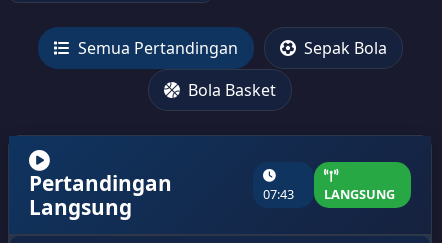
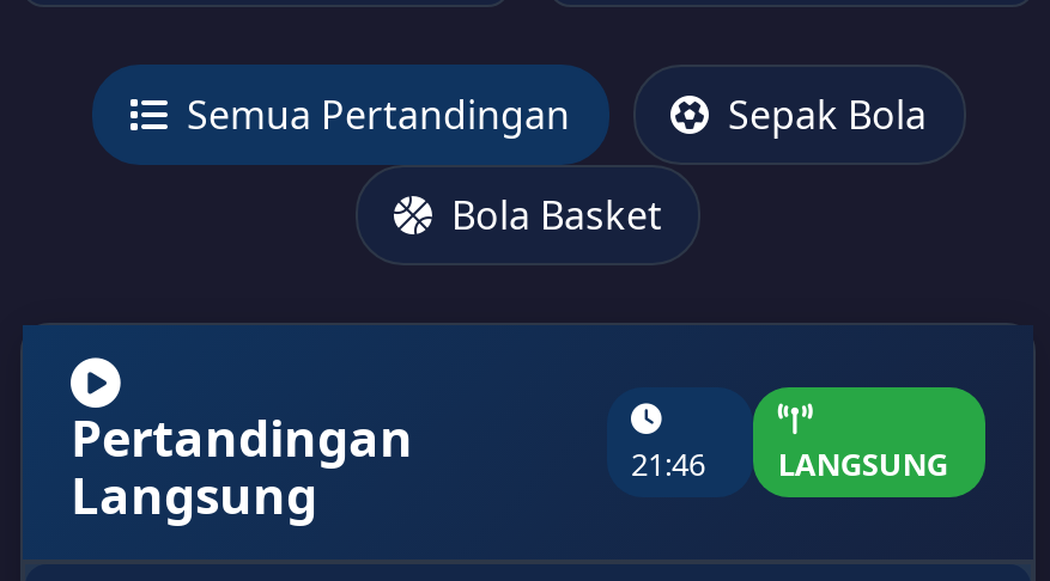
- 07:43 LANGSUNG
+ 21:46 LANGSUNG
